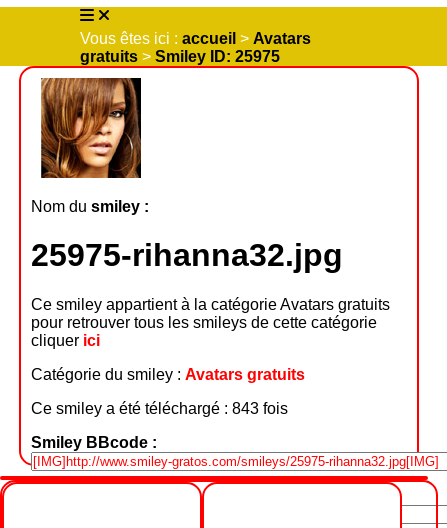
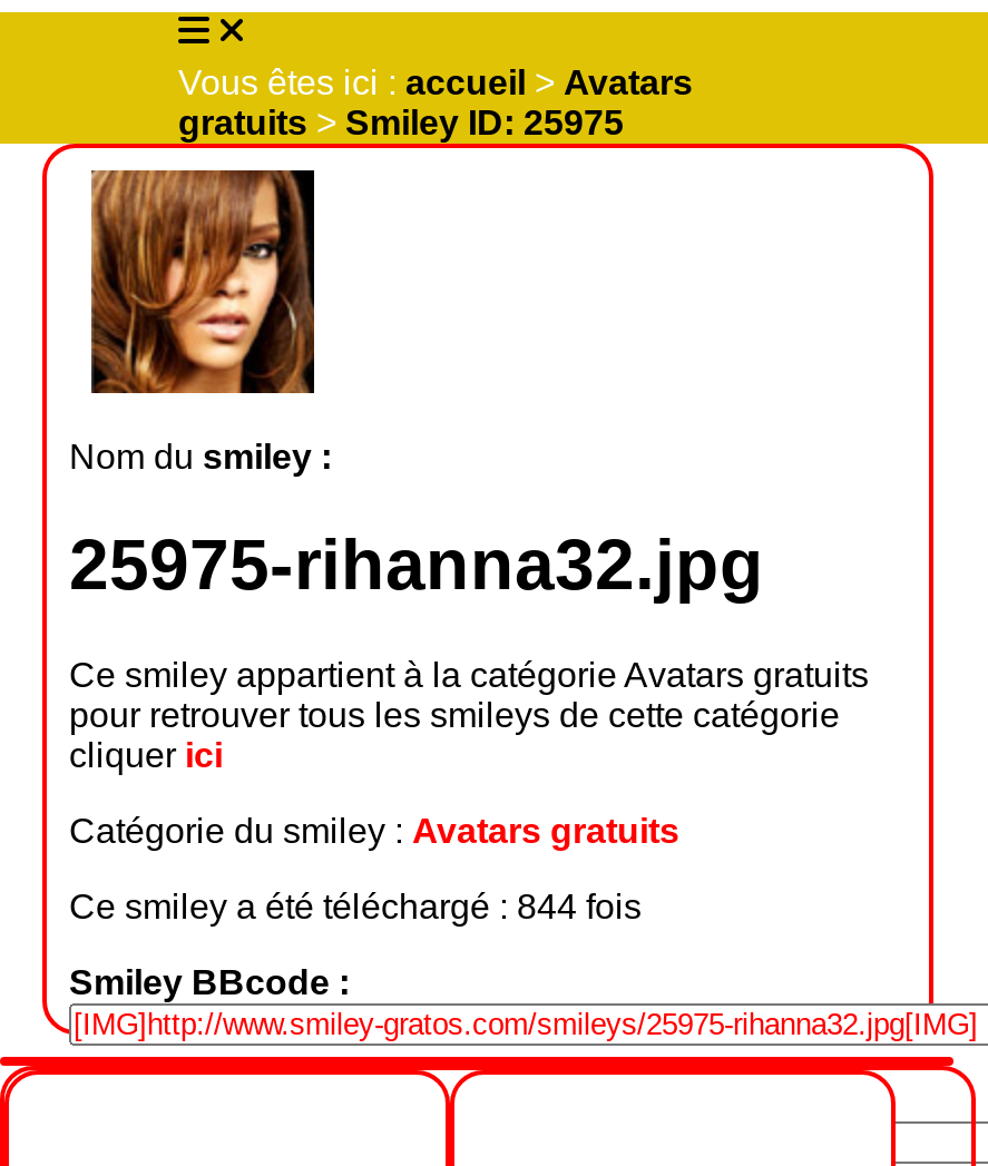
- Ce smiley a été téléchargé : 843 fois
+ Ce smiley a été téléchargé : 844 fois
